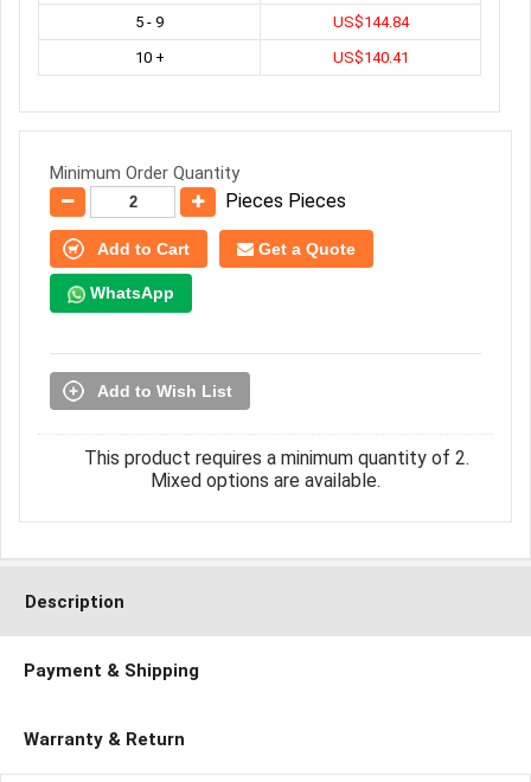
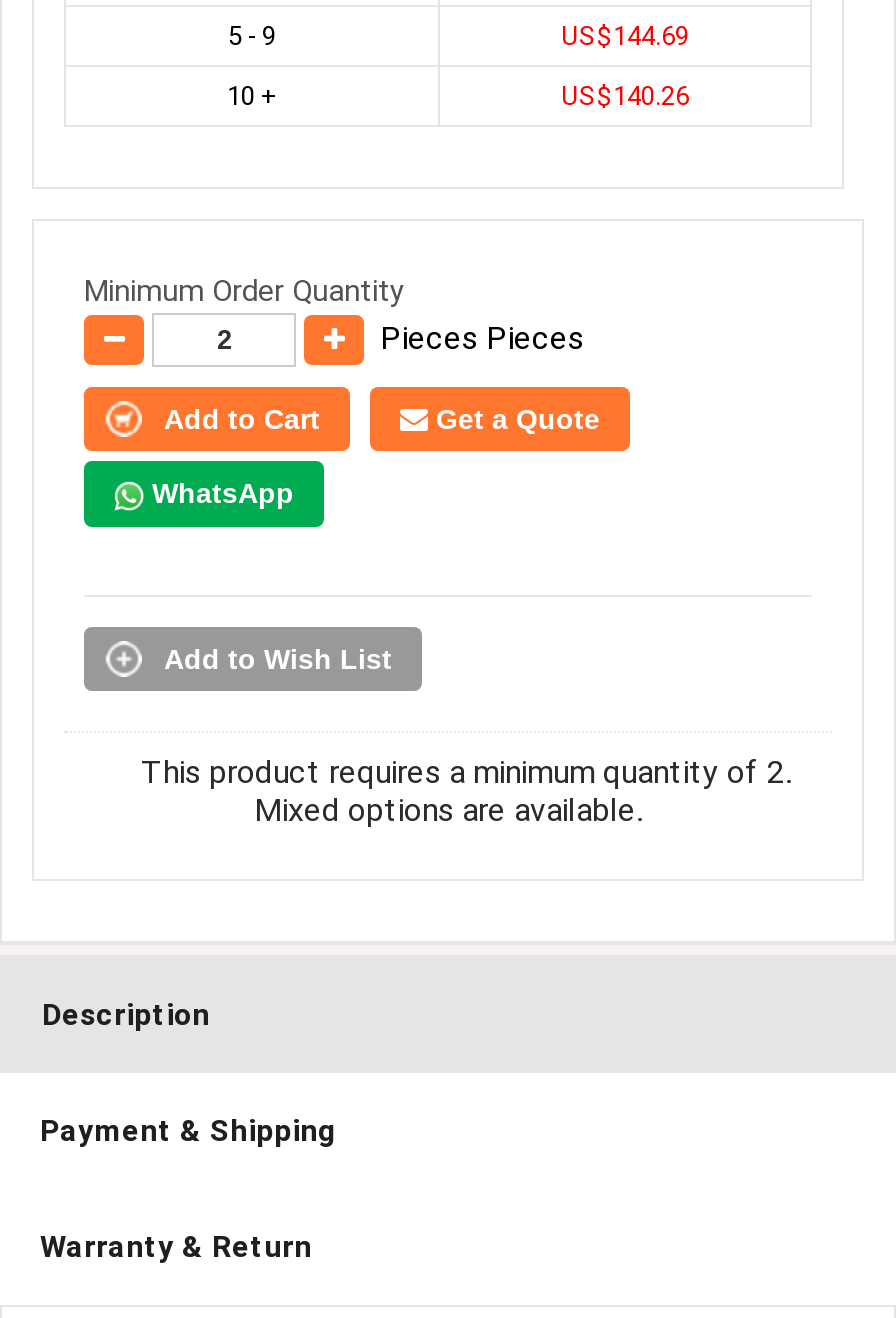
- US$144.84
+ US$144.69

- US$140.41
+ US$140.26
